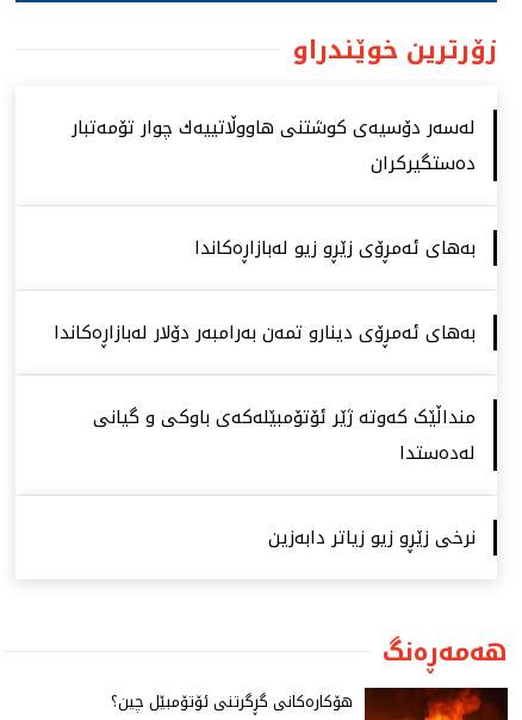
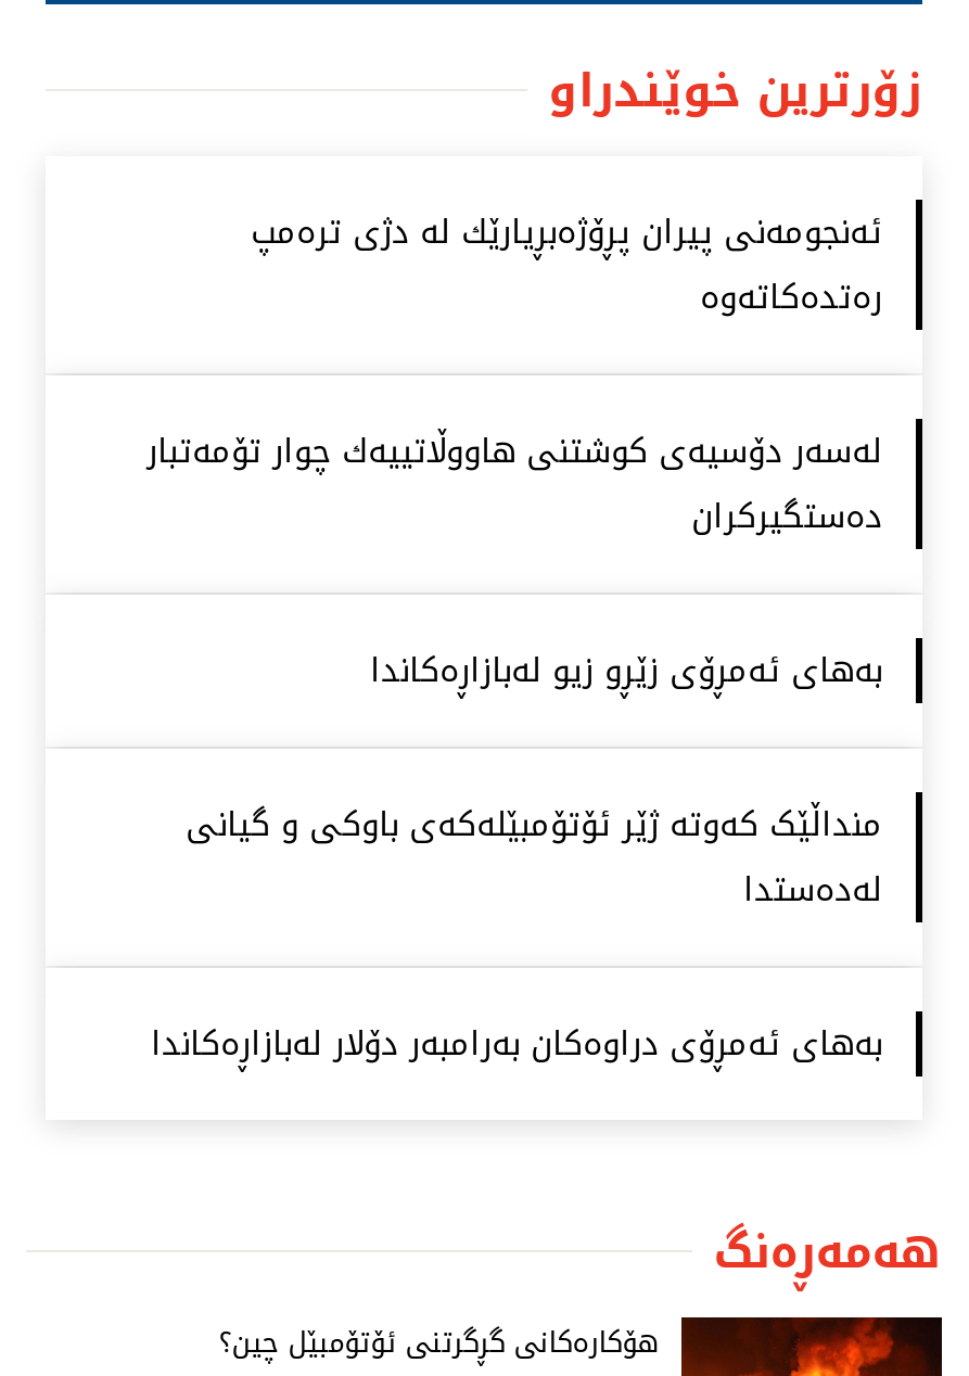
+ ئەنجومەنی پیران پڕۆژەبڕیارێك لە دژی ترەمپ
+ رەتدەكاتەوە

moved down: لەسەر دۆسیەی كوشتنی هاووڵاتییەك چوار تۆمەتبار | دەستگیركران | بەهای ئەمڕۆی زێڕو زیو لەبازاڕەكاندا

- بەهای ئەمڕۆی دینارو تمەن بەرامبەر دۆلار لەبازاڕەكاندا

- نرخی زێڕو زیو زیاتر دابەزین
+ بەهای ئەمڕۆی دراوەكان بەرامبەر دۆلار لەبازاڕەكاندا
